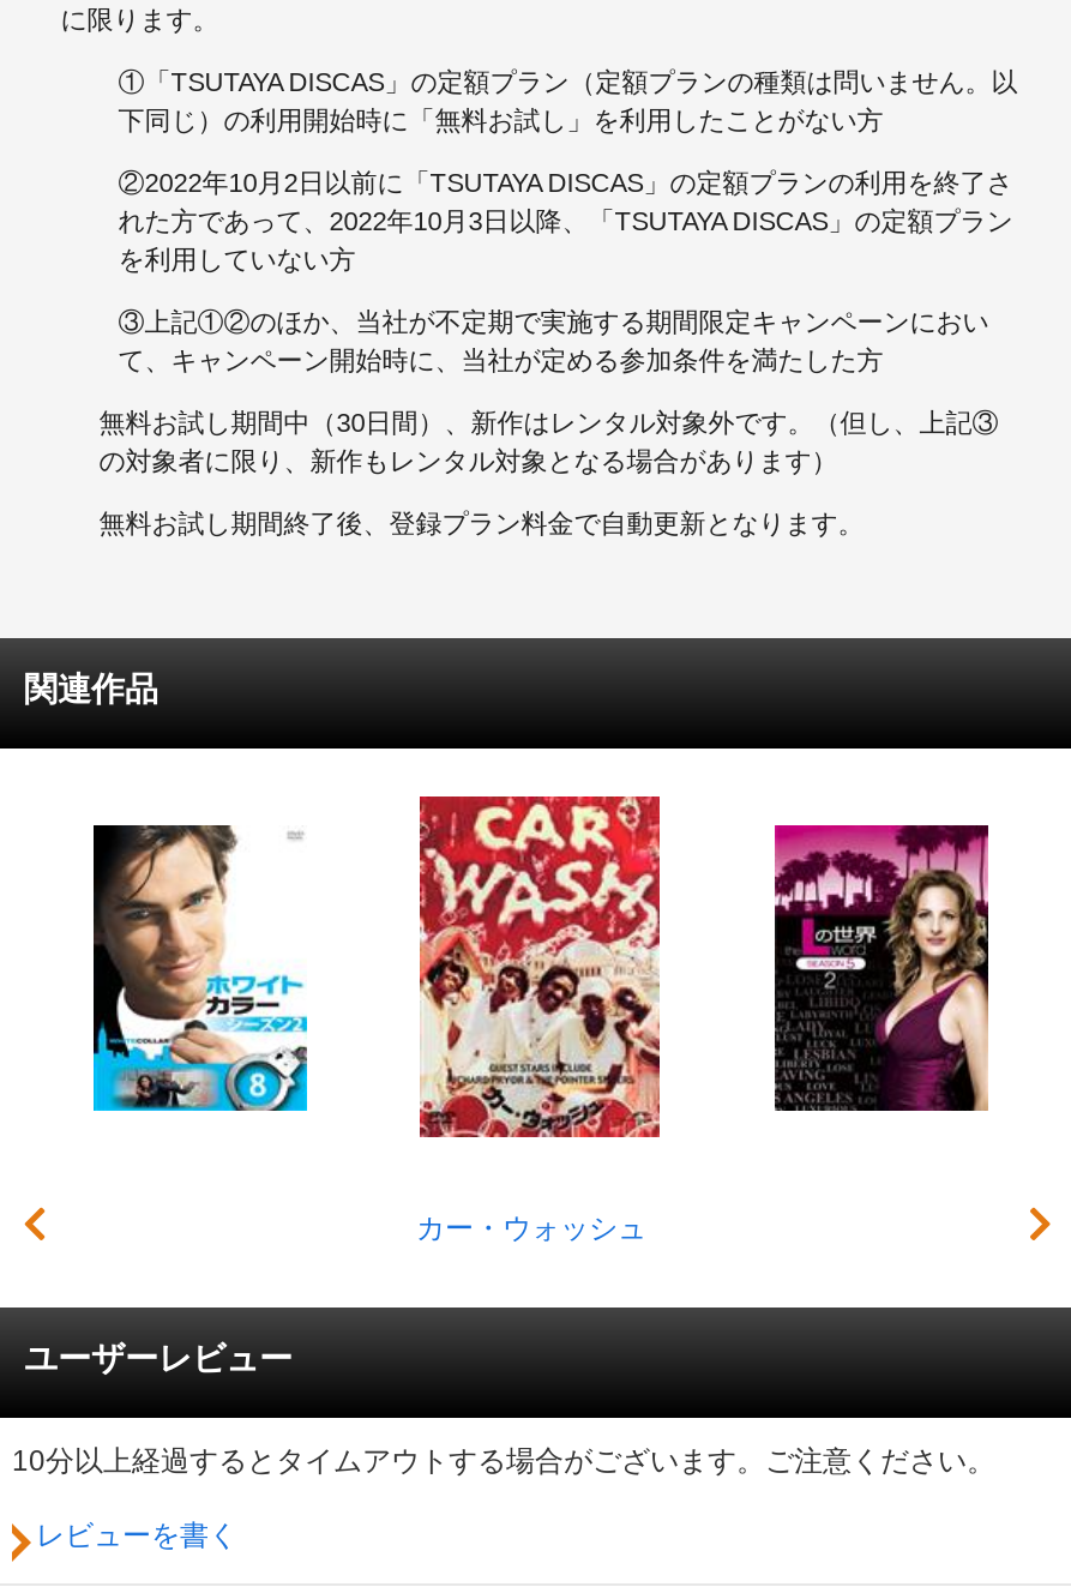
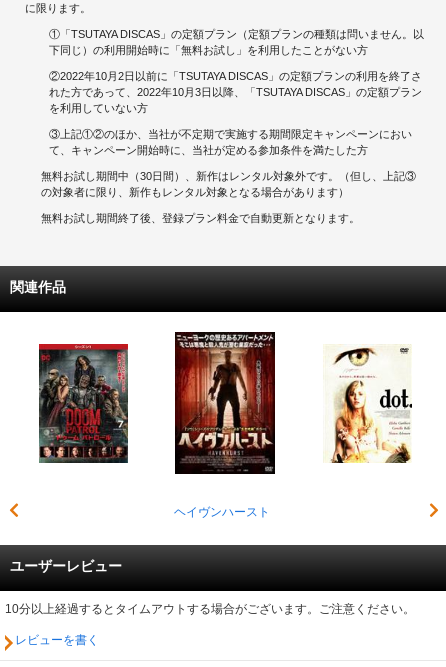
- [image]
- カー・ウォッシュ
+ [image]
+ ヘイヴンハースト

- [image]
+ [image]

- [image]
+ [image]
